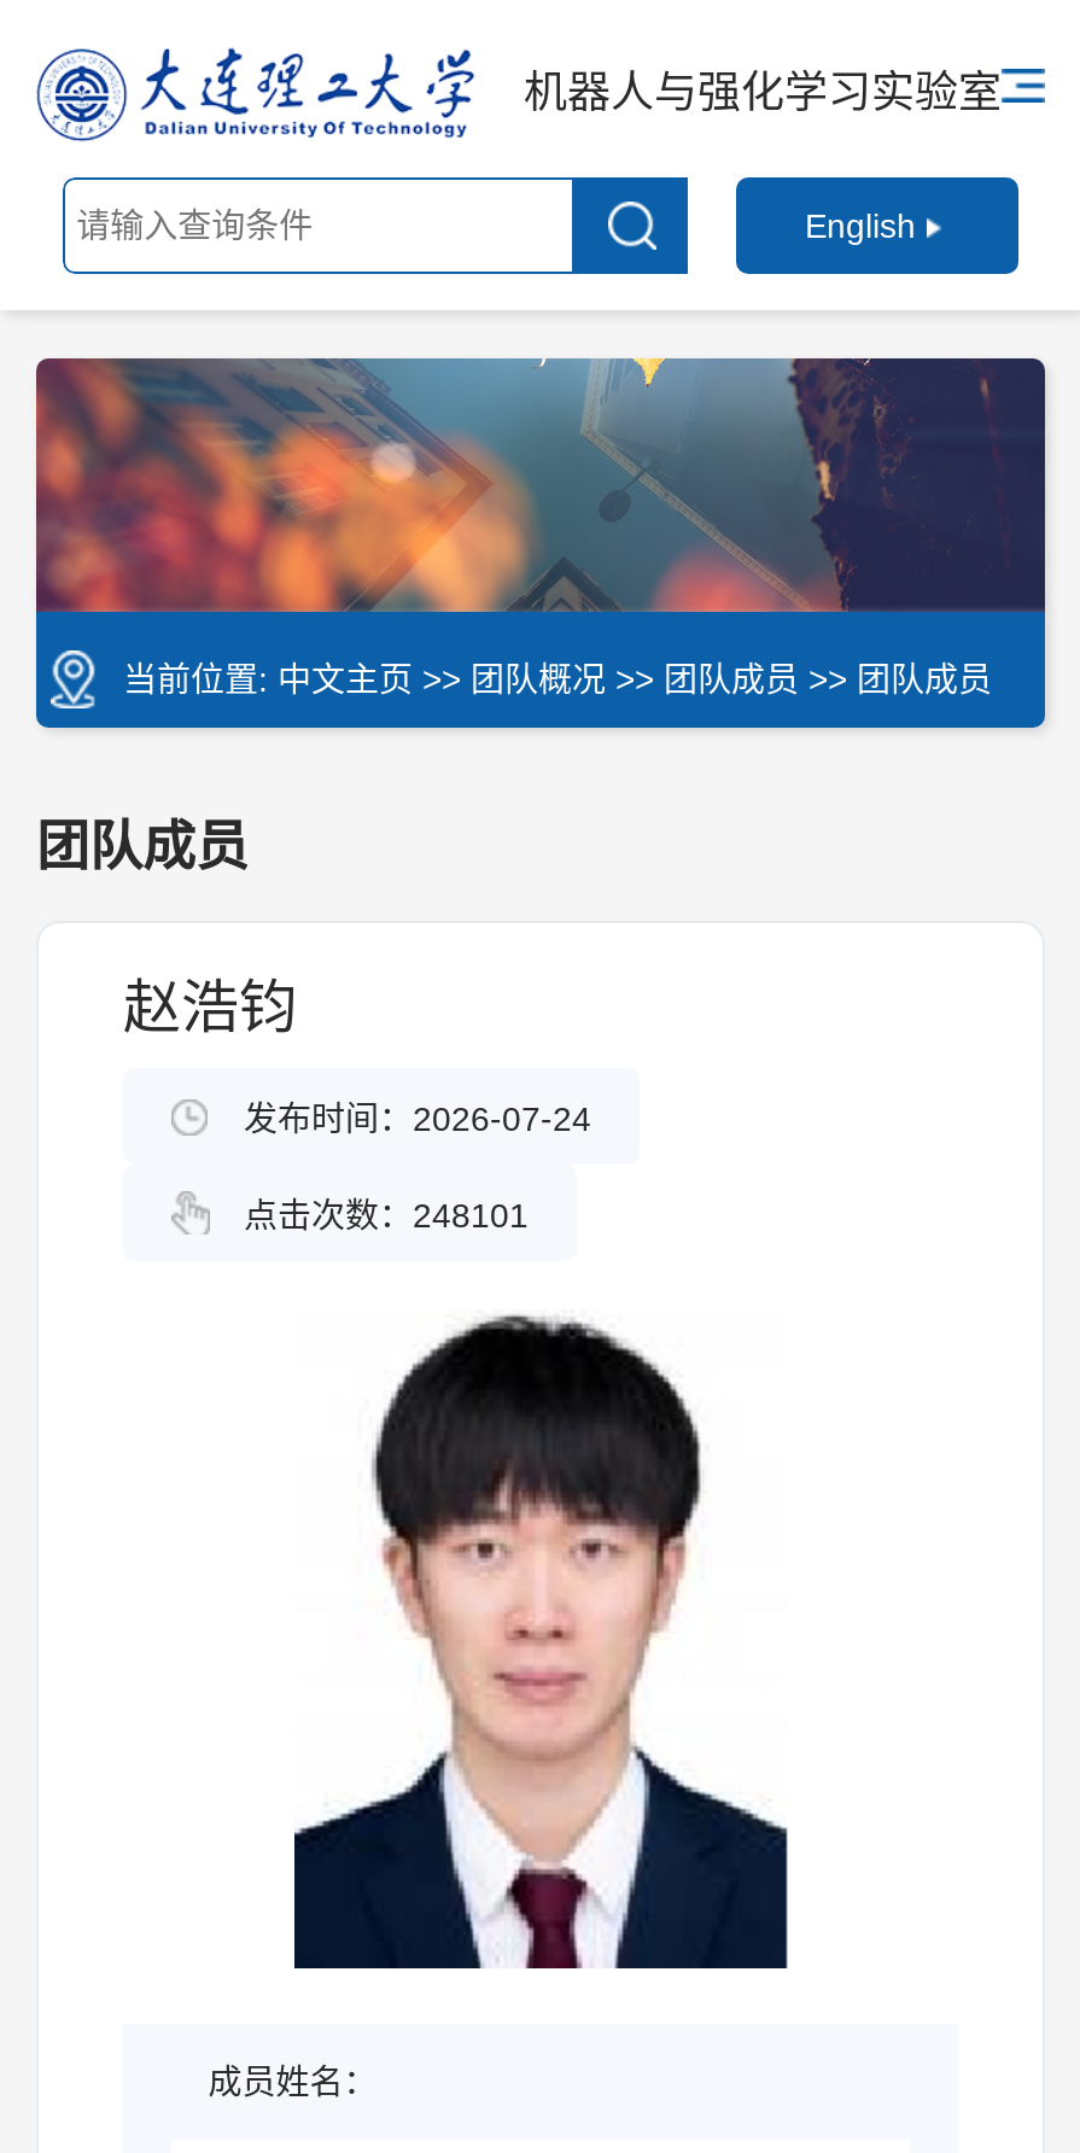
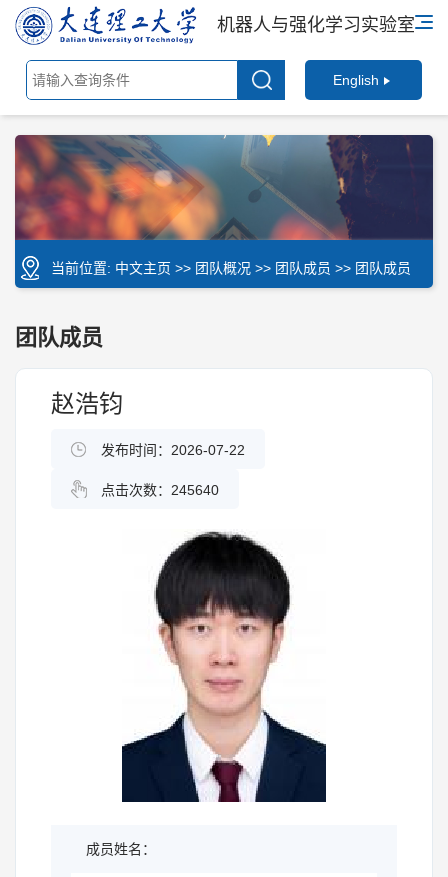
- 发布时间：2026-07-24
+ 发布时间：2026-07-22

- 点击次数：248101
+ 点击次数：245640
